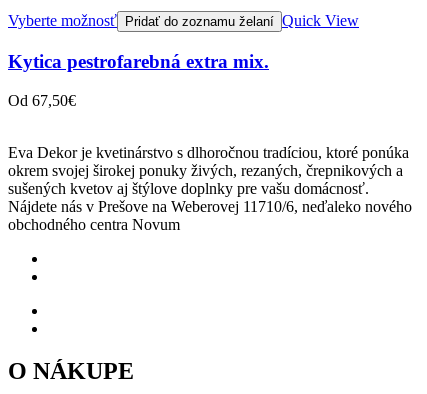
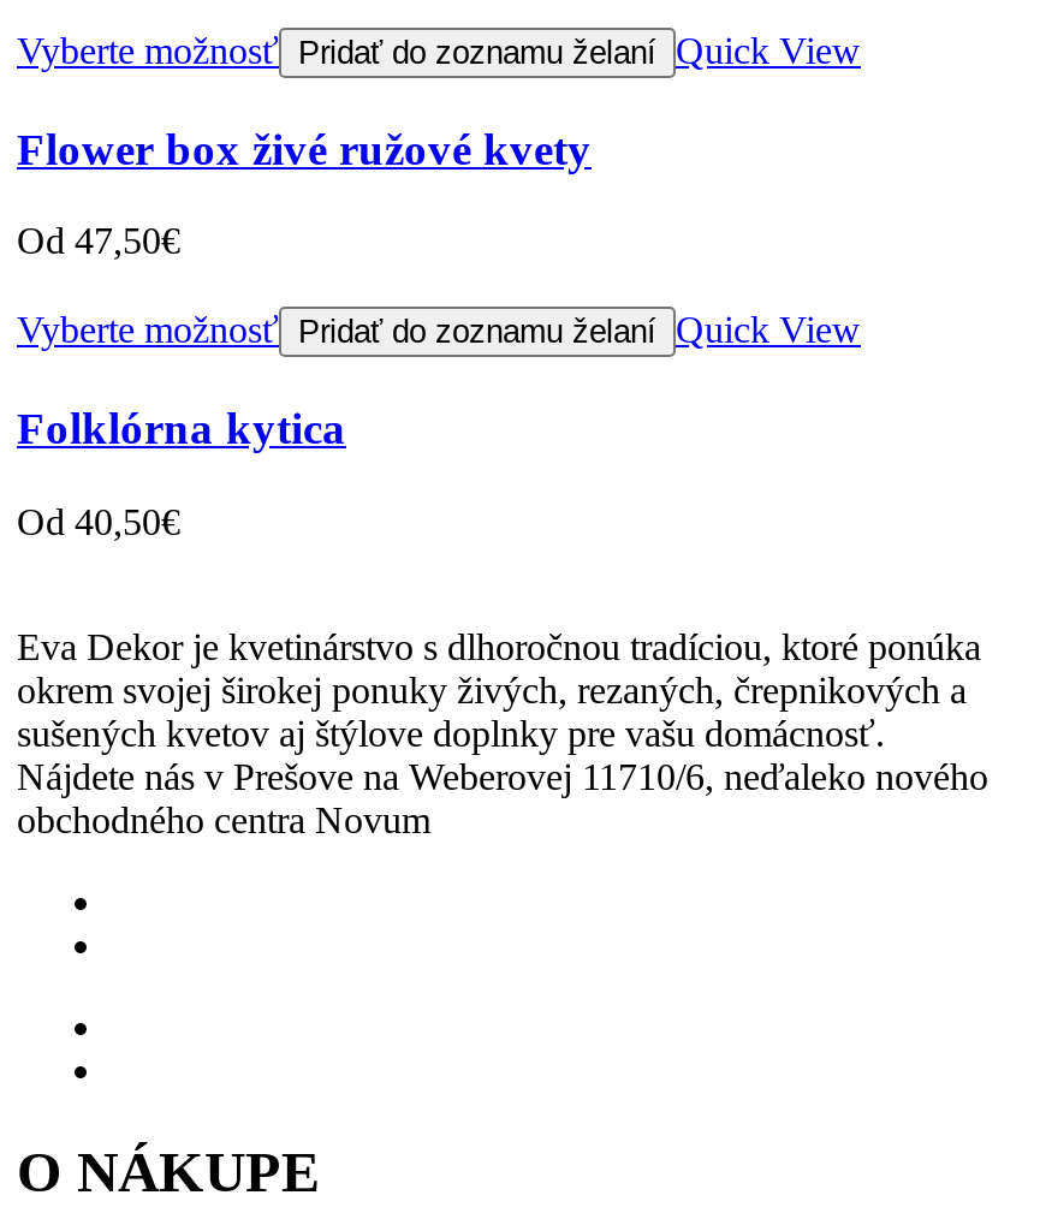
- Kytica pestrofarebná extra mix.
- Od 67,50€
+ Flower box živé ružové kvety
+ Od 47,50€
+ Vyberte možnosť Pridať do zoznamu želaní Quick View
+ Folklórna kytica
+ Od 40,50€
